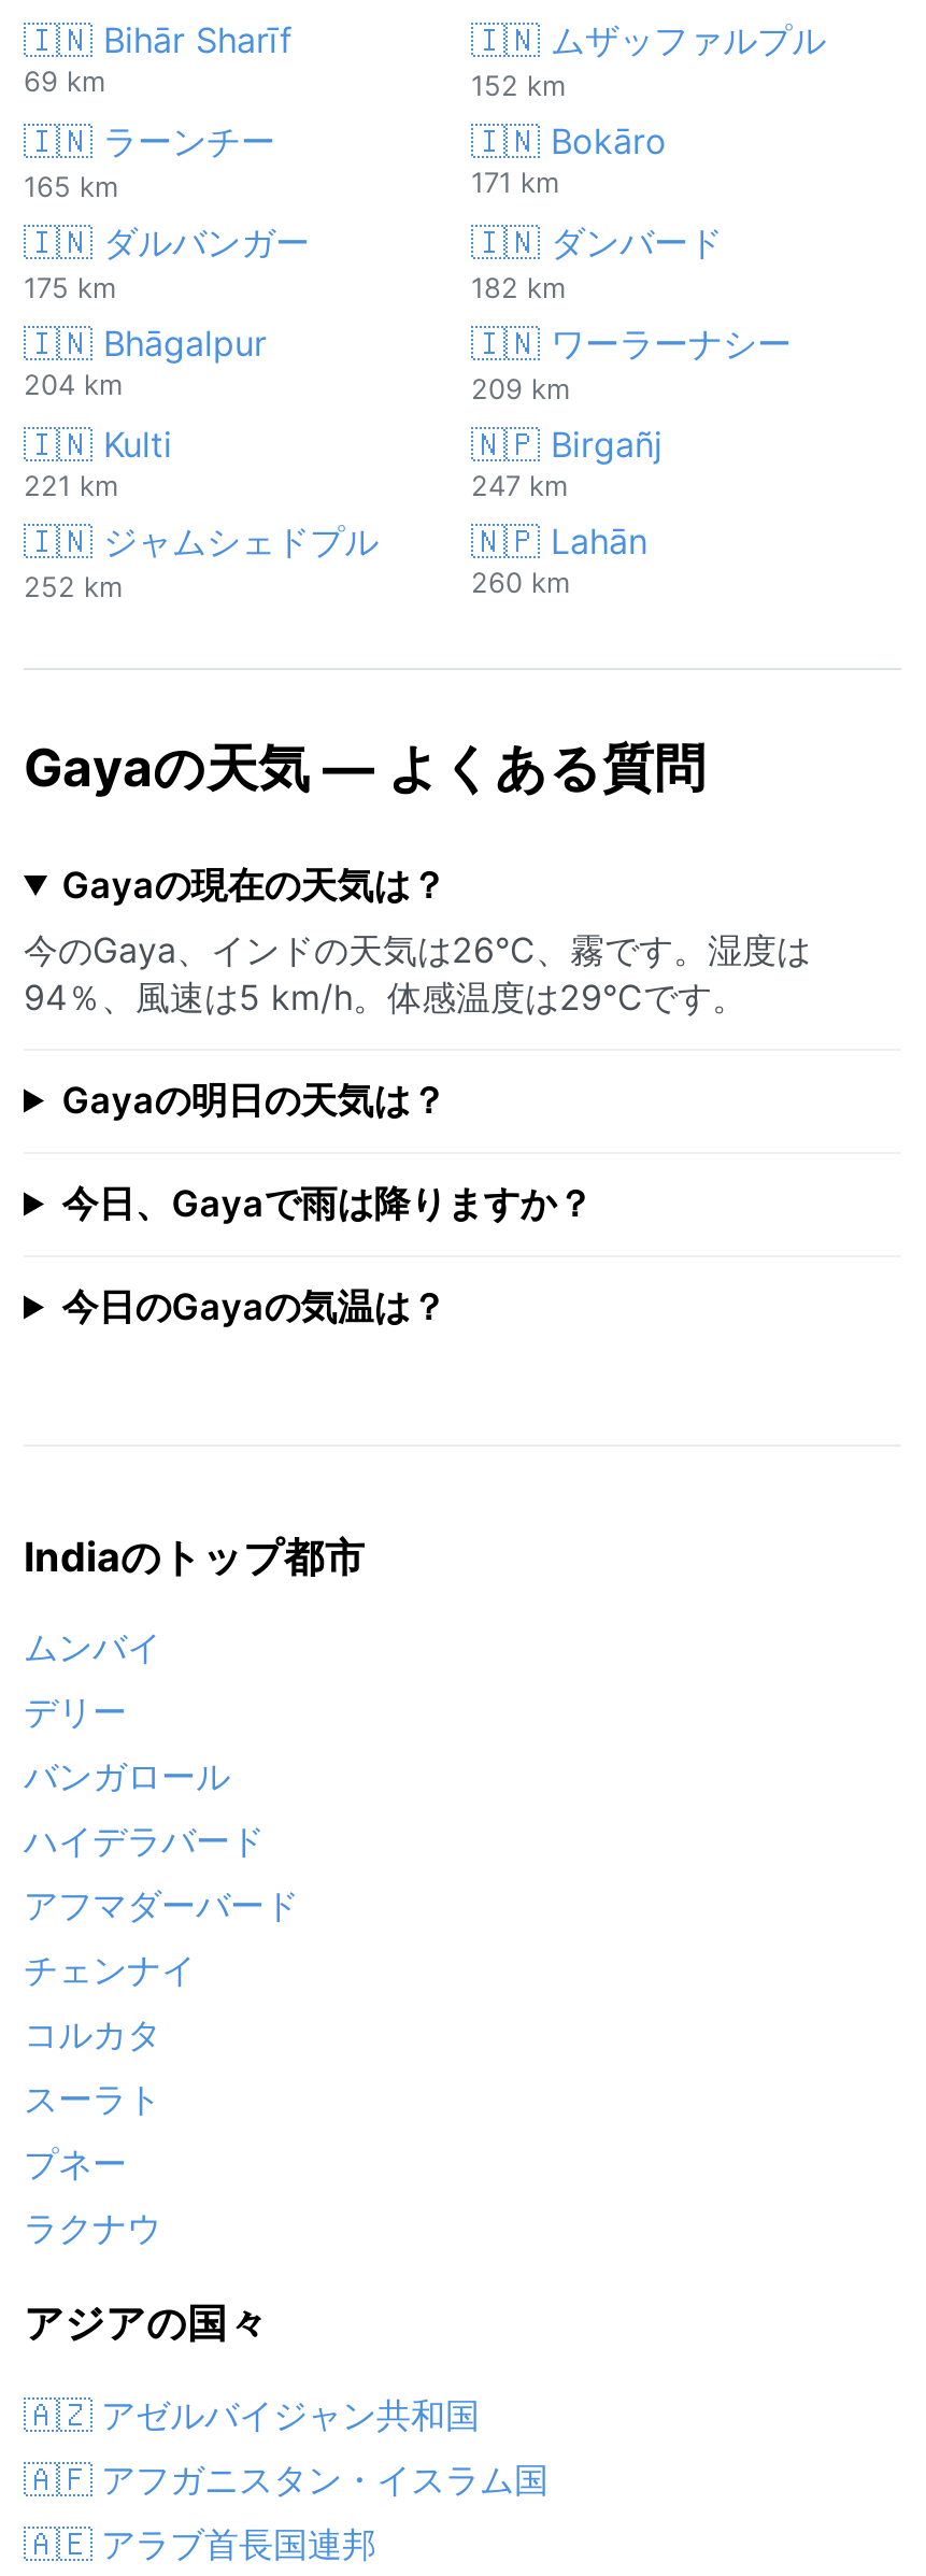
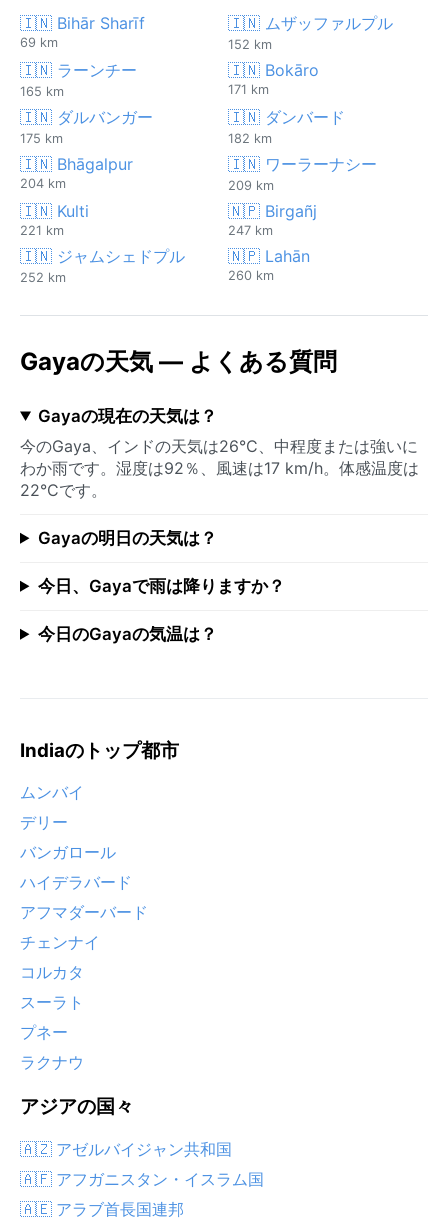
- 今のGaya、インドの天気は26°C、霧です。湿度は
- 94％、風速は5 km/h。体感温度は29°Cです。
+ 今のGaya、インドの天気は26°C、中程度または強いに
+ わか雨です。湿度は92％、風速は17 km/h。体感温度は
+ 22°Cです。
